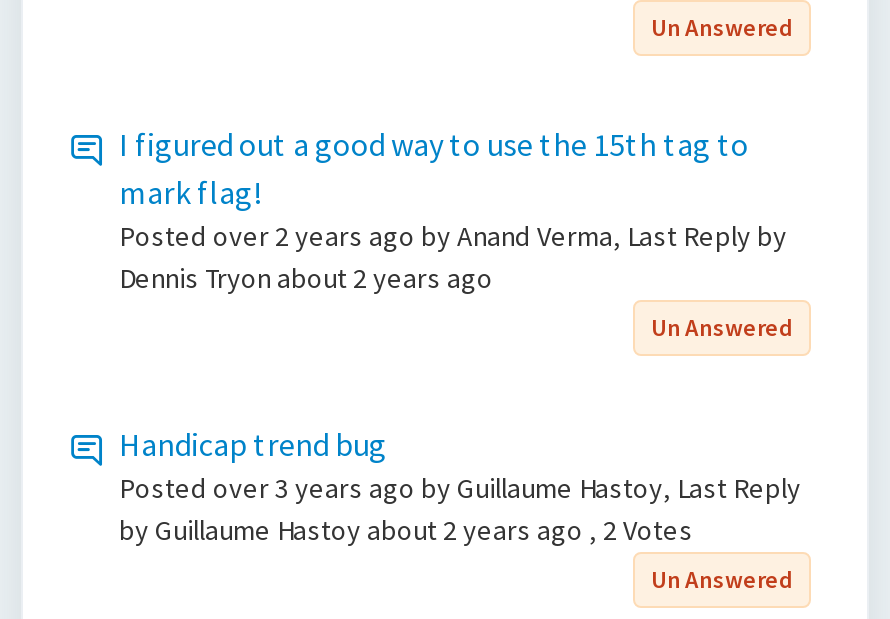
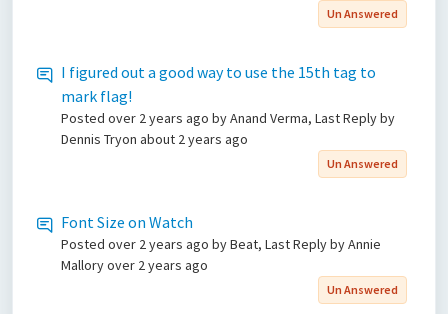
- Handicap trend bug
- Posted over 3 years ago by Guillaume Hastoy, Last Reply
- by Guillaume Hastoy about 2 years ago, 2 Votes
+ Font Size on Watch
+ Posted over 2 years ago by Beat, Last Reply by Annie
+ Mallory over 2 years ago
